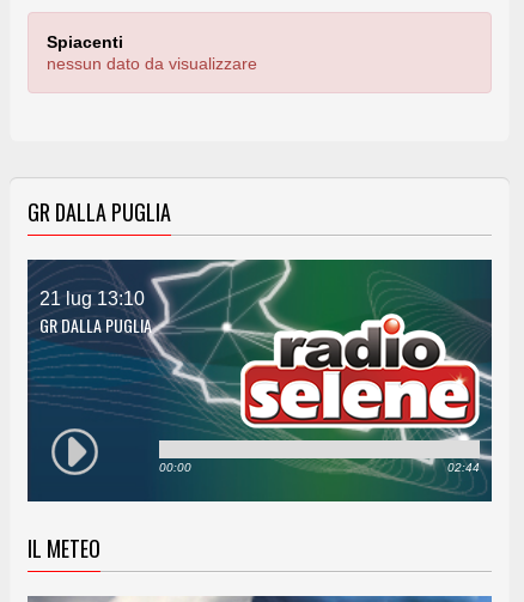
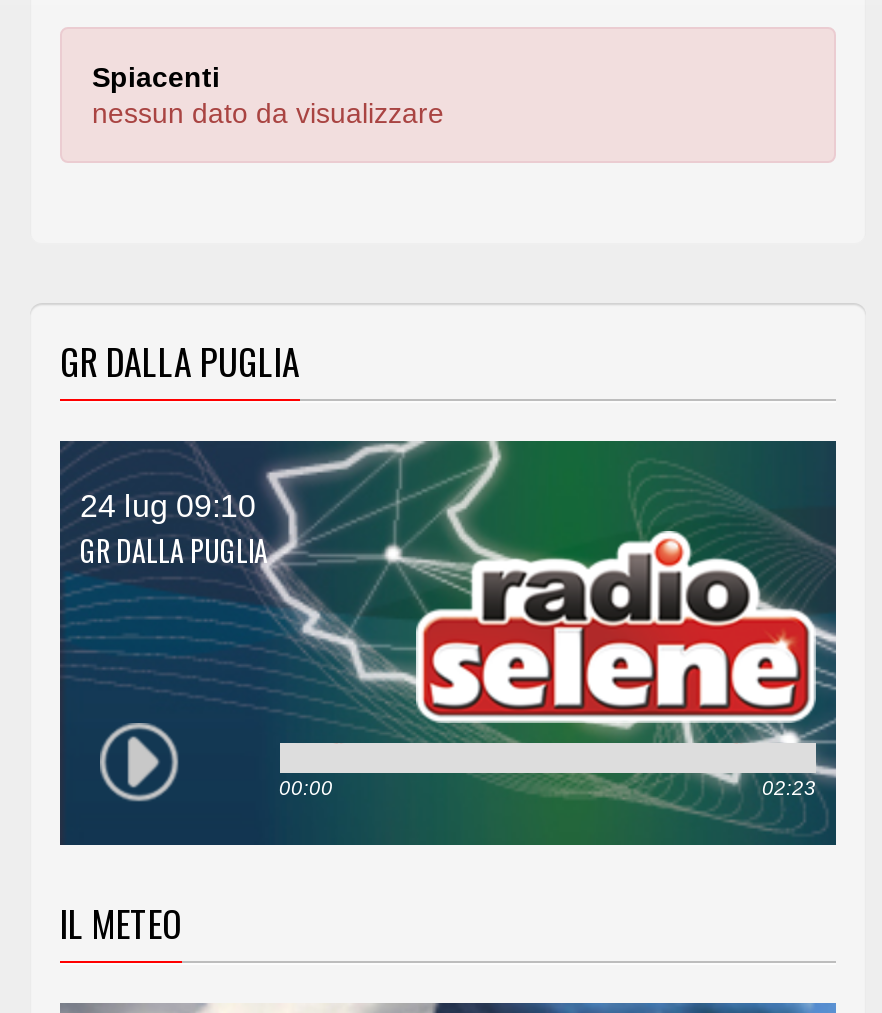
- 21 lug 13:10
+ 24 lug 09:10

- 02:44
+ 02:23
